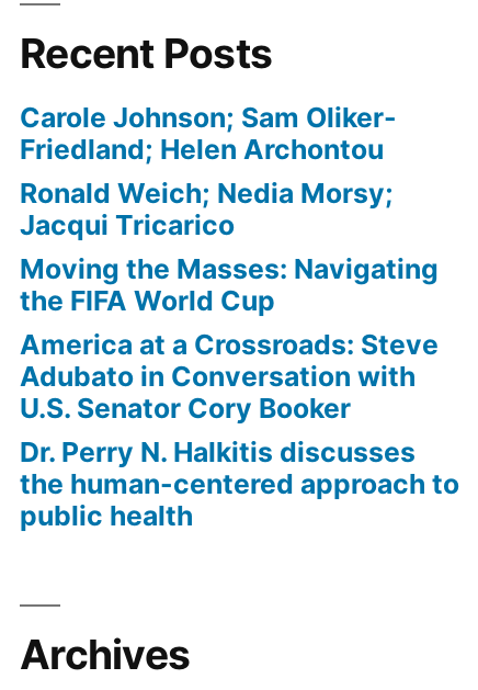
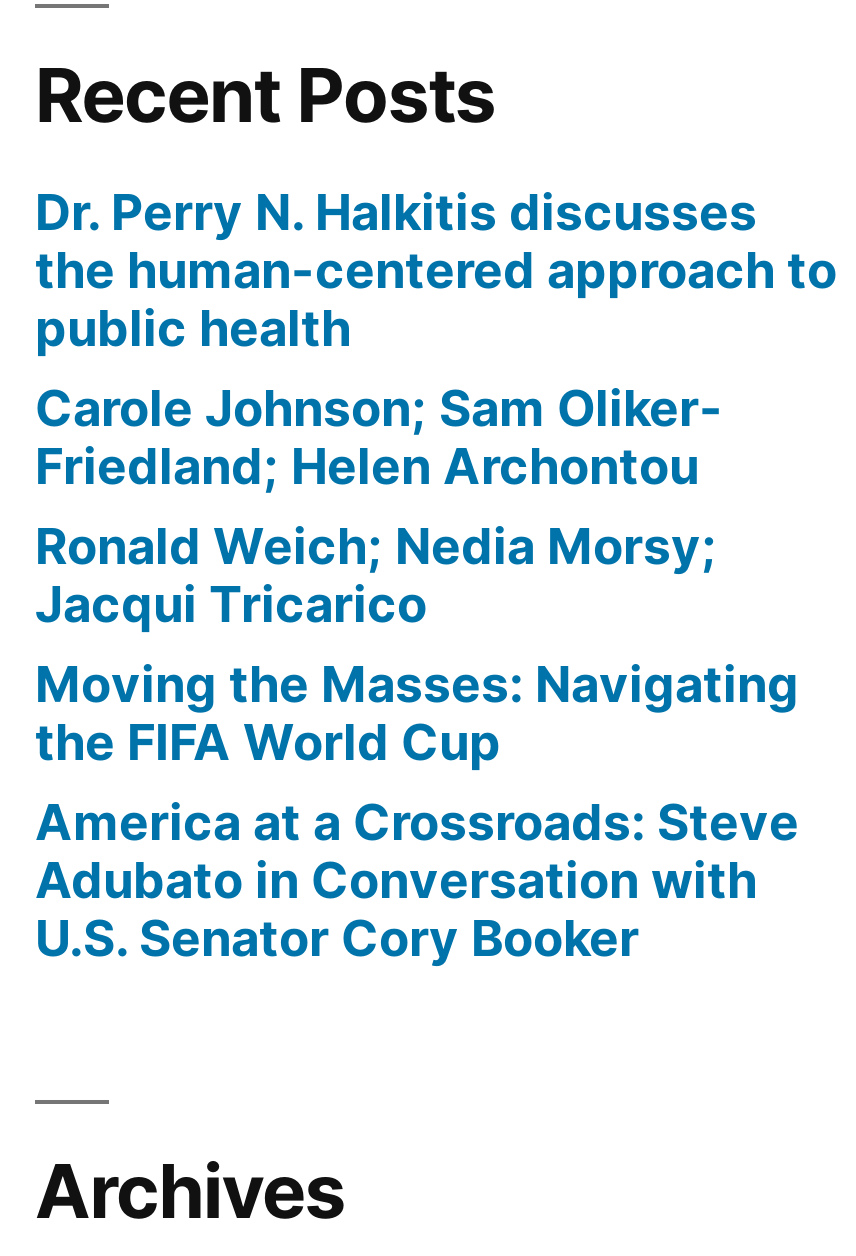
moved down: Carole Johnson; Sam Oliker- | Friedland; Helen Archontou | Ronald Weich; Nedia Morsy; | ... | Adubato in Conversation with | U.S. Senator Cory Booker

moved up: Dr. Perry N. Halkitis discusses | the human-centered approach to | public health
